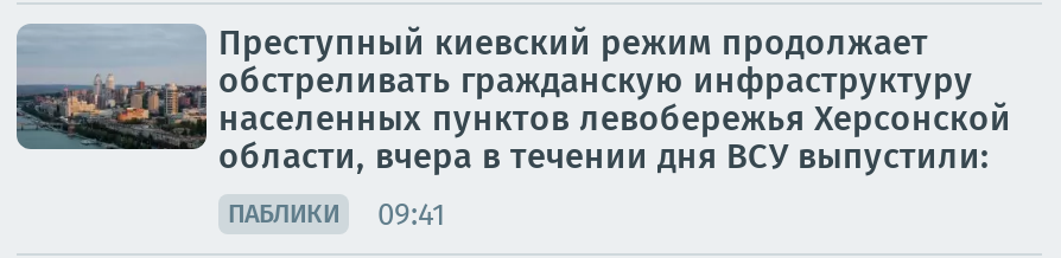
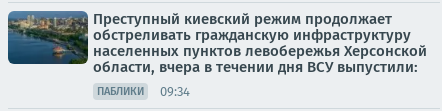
- [image]
- ПАБЛИКИ 09:41
+ [image]
+ ПАБЛИКИ 09:34
